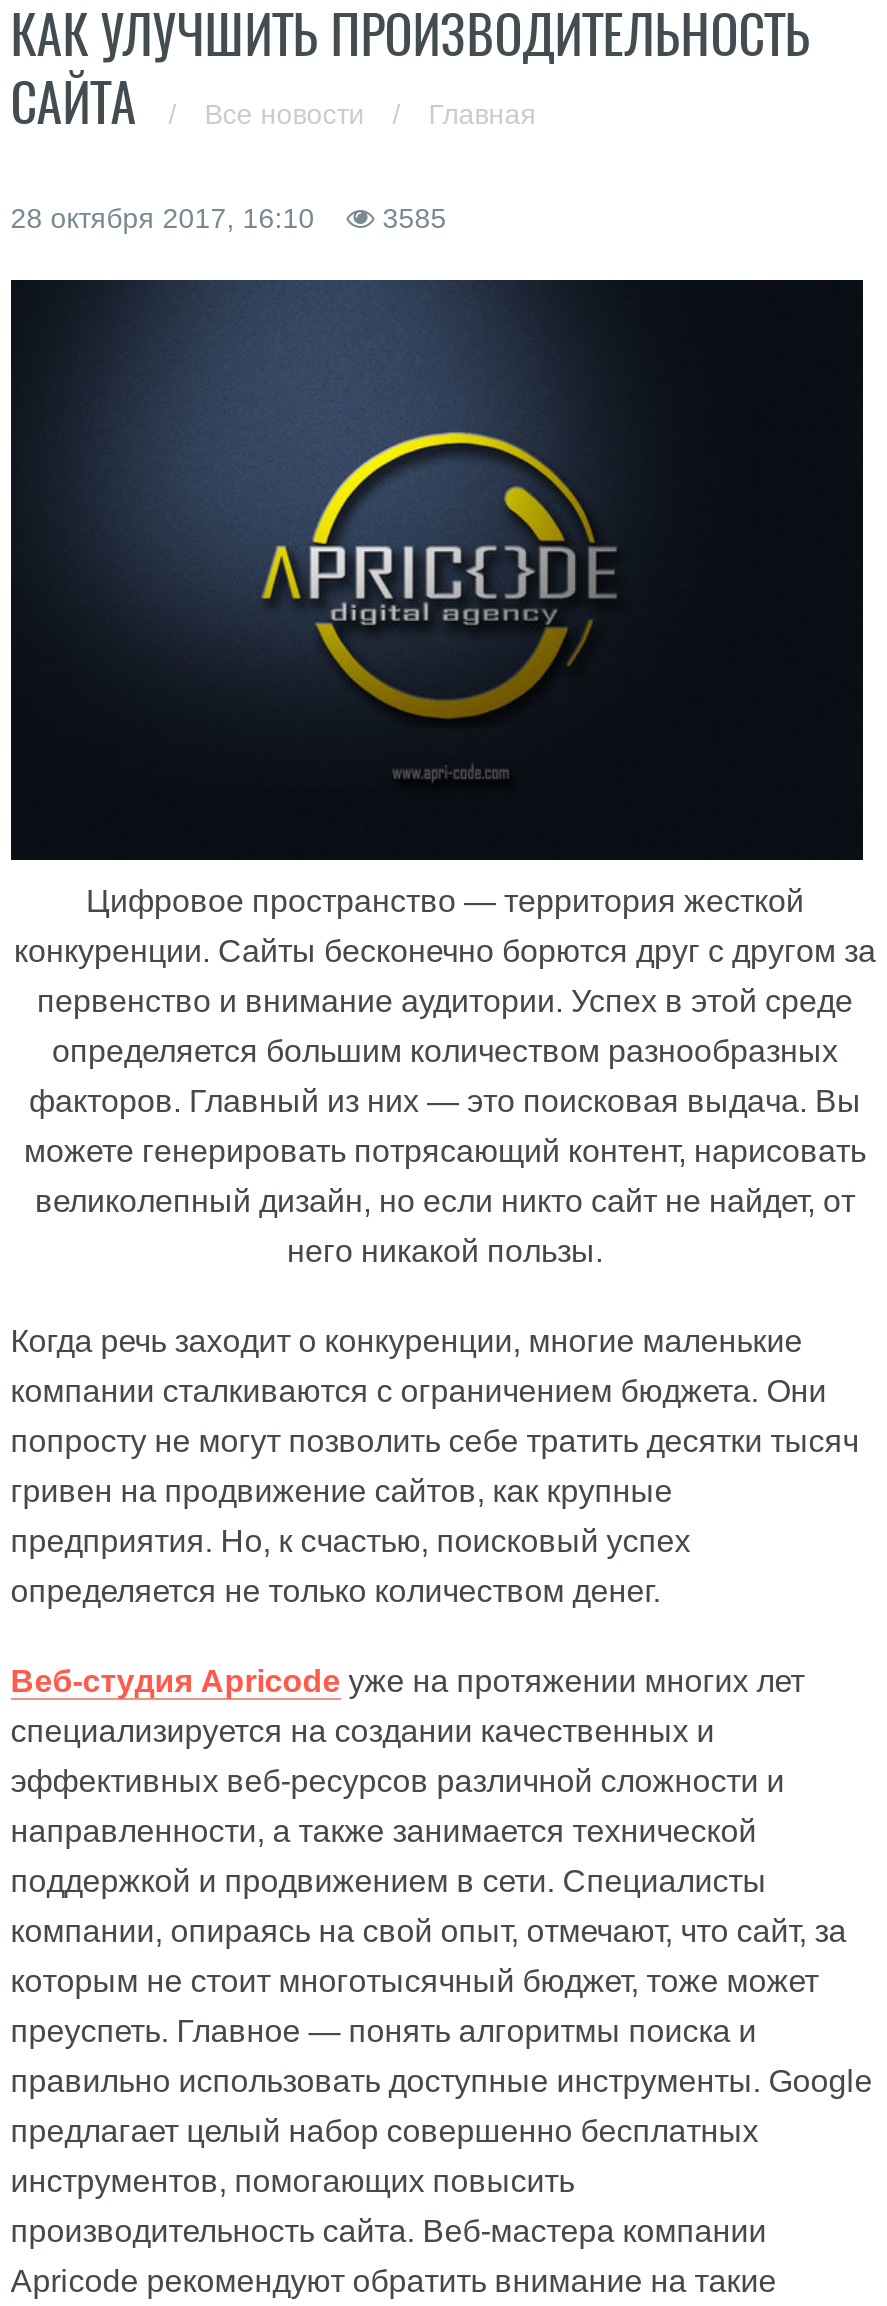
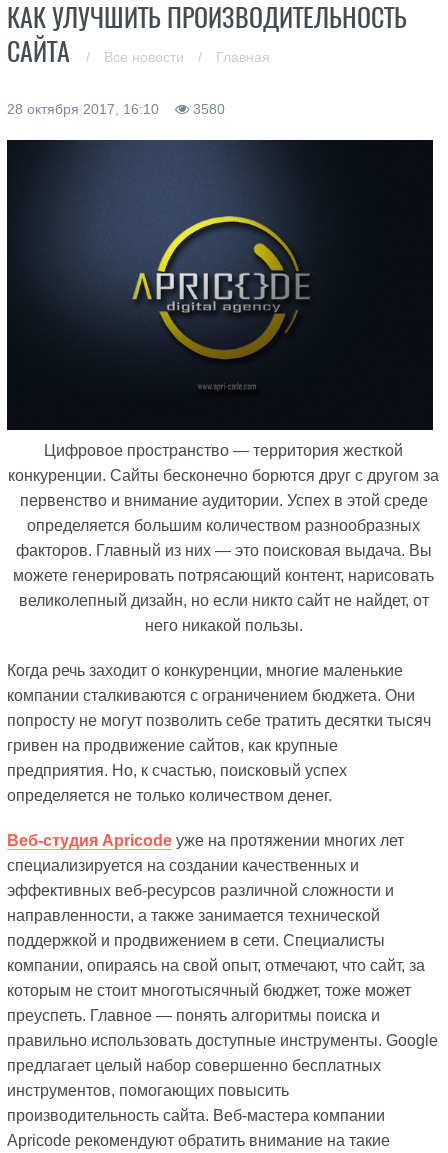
- 28 октября 2017, 16:10 3585
+ 28 октября 2017, 16:10 3580
